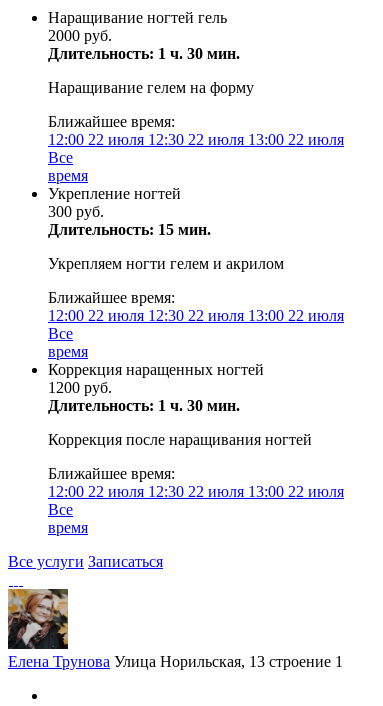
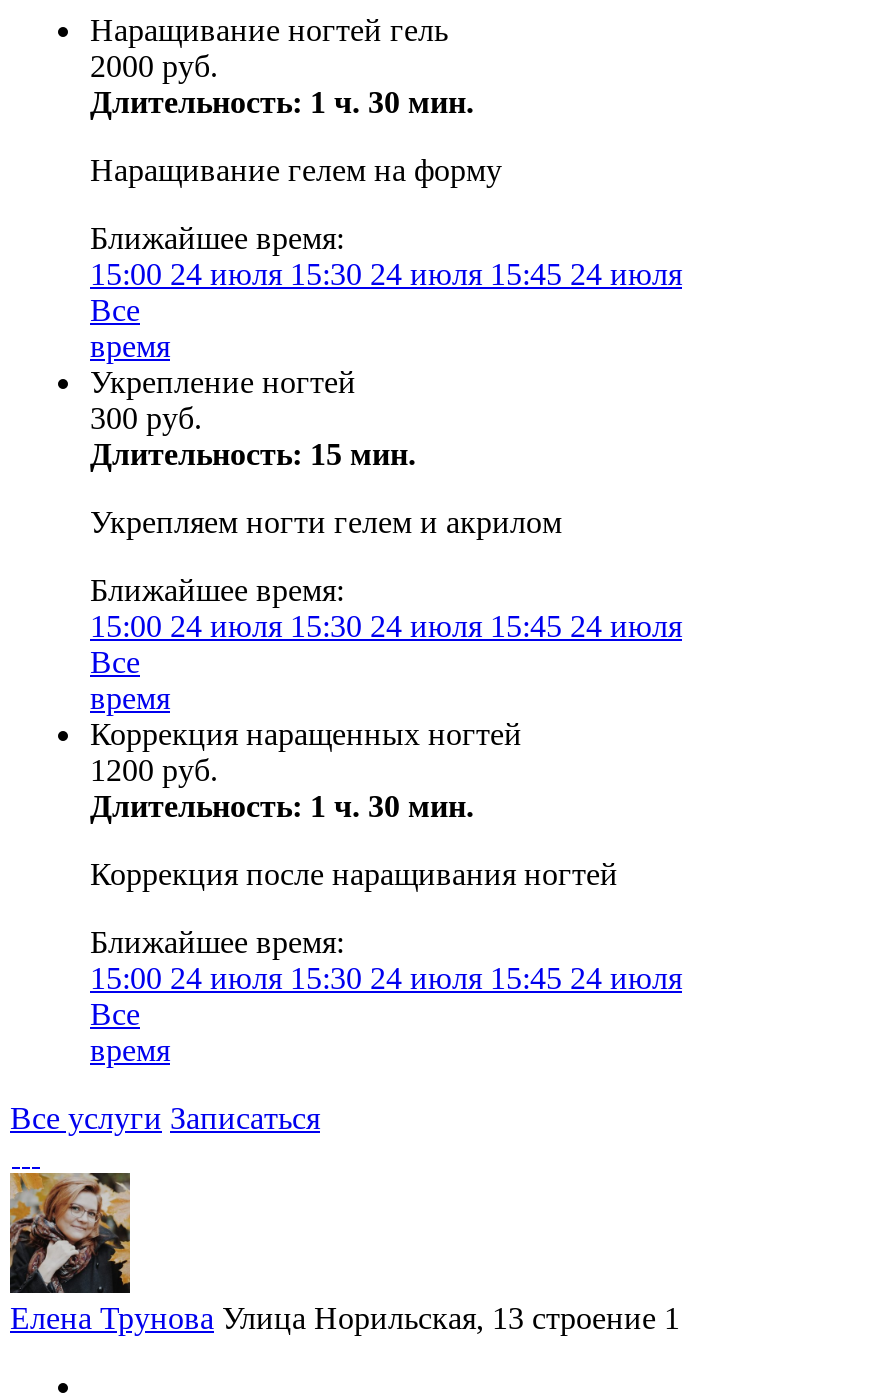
- 12:00 22 июля 12:30 22 июля 13:00 22 июля
+ 15:00 24 июля 15:30 24 июля 15:45 24 июля

- 12:00 22 июля 12:30 22 июля 13:00 22 июля
+ 15:00 24 июля 15:30 24 июля 15:45 24 июля

- 12:00 22 июля 12:30 22 июля 13:00 22 июля
+ 15:00 24 июля 15:30 24 июля 15:45 24 июля
